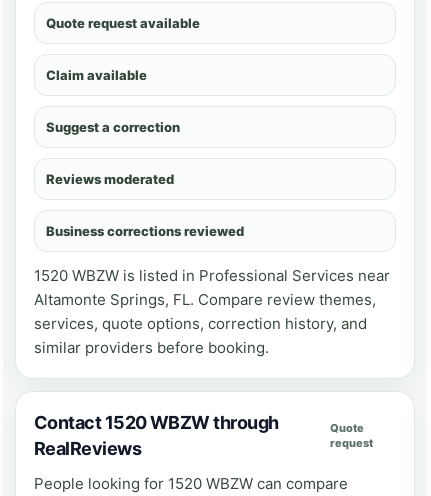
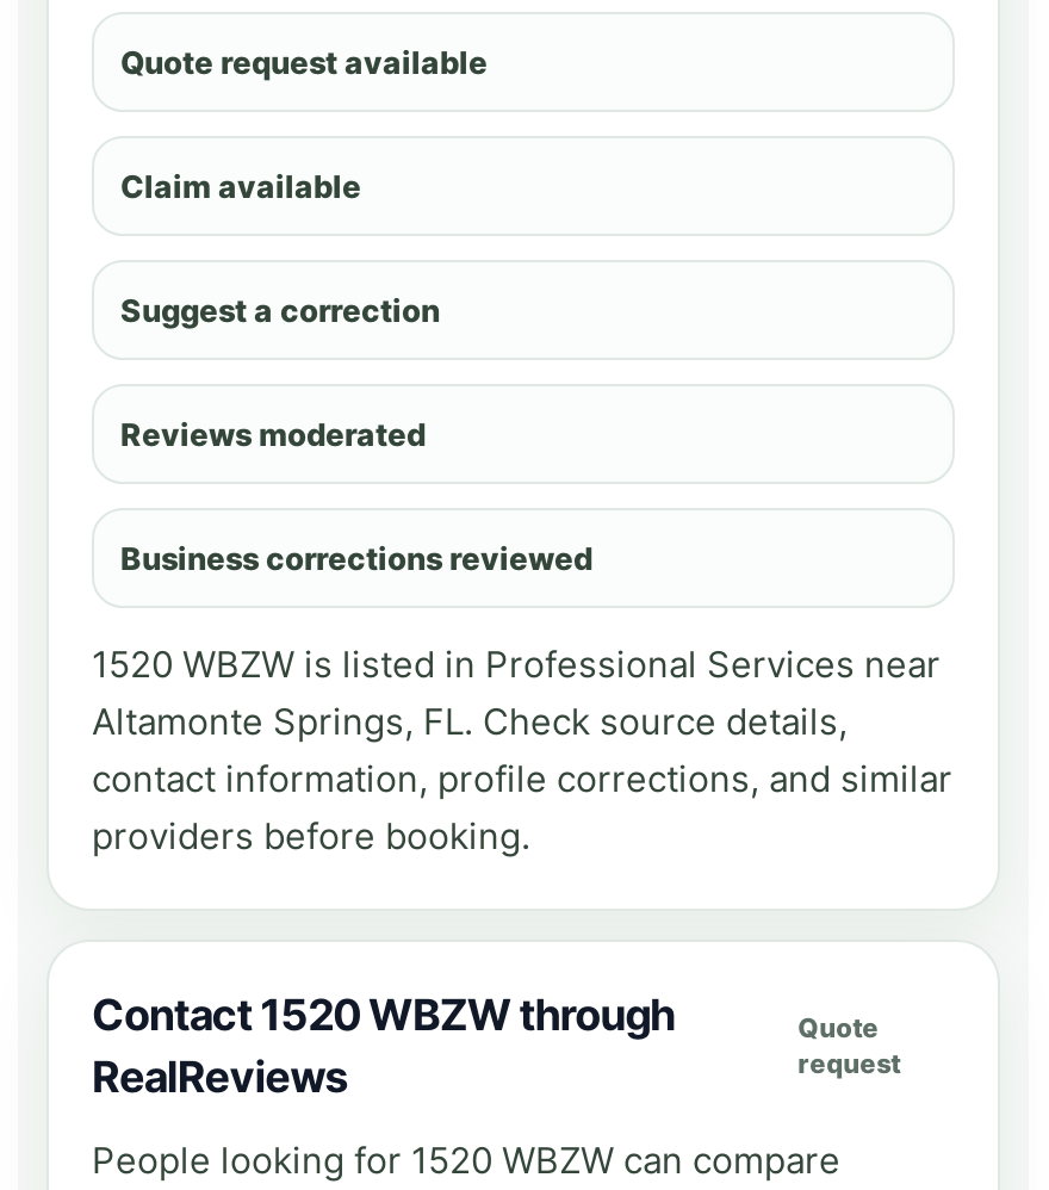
- Altamonte Springs, FL. Compare review themes,
- services, quote options, correction history, and
- similar providers before booking.
+ Altamonte Springs, FL. Check source details,
+ contact information, profile corrections, and similar
+ providers before booking.
